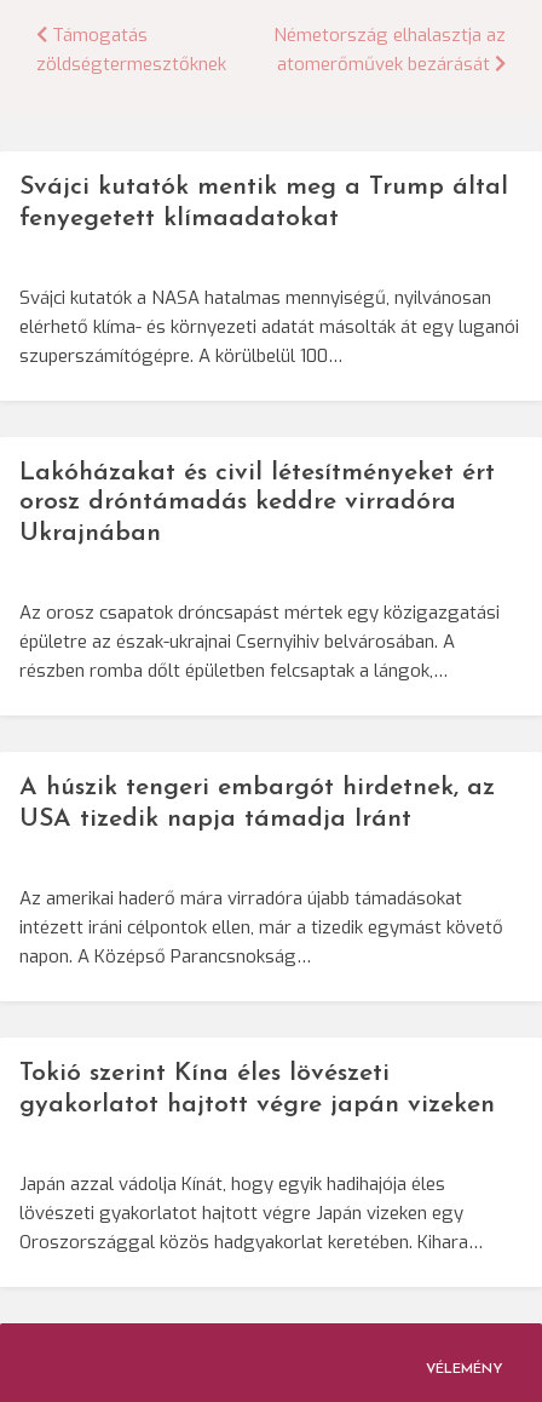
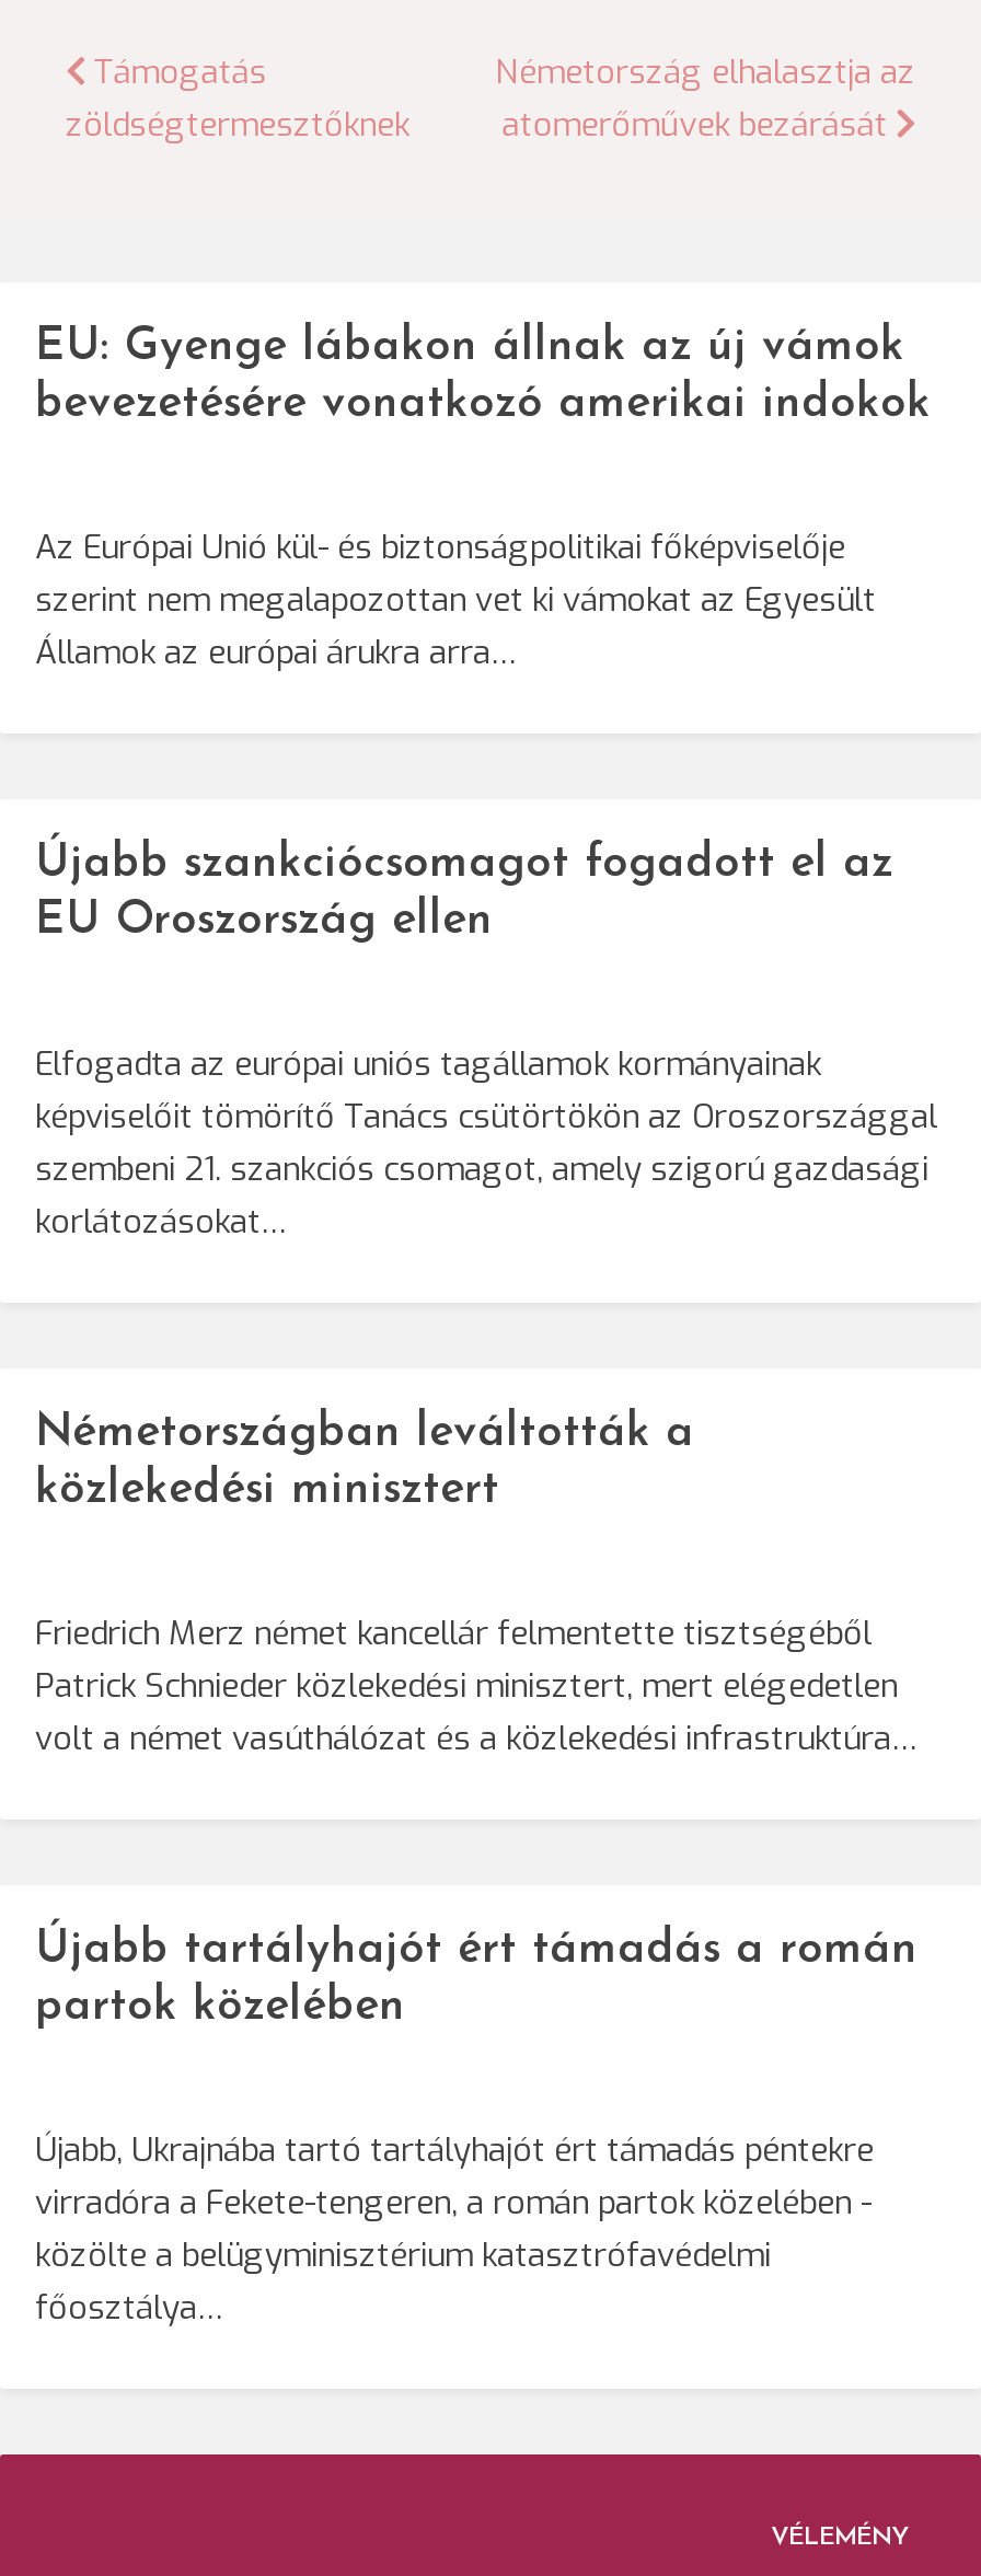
- Svájci kutatók mentik meg a Trump által
- fenyegetett klímaadatokat
+ EU: Gyenge lábakon állnak az új vámok
+ bevezetésére vonatkozó amerikai indokok

- Svájci kutatók a NASA hatalmas mennyiségű, nyilvánosan
- elérhető klíma- és környezeti adatát másolták át egy luganói
- szuperszámítógépre. A körülbelül 100…
+ Az Európai Unió kül- és biztonságpolitikai főképviselője
+ szerint nem megalapozottan vet ki vámokat az Egyesült
+ Államok az európai árukra arra…

- Lakóházakat és civil létesítményeket ért
- orosz dróntámadás keddre virradóra
- Ukrajnában
+ Újabb szankciócsomagot fogadott el az
+ EU Oroszország ellen

- Az orosz csapatok dróncsapást mértek egy közigazgatási
- épületre az észak-ukrajnai Csernyihiv belvárosában. A
- részben romba dőlt épületben felcsaptak a lángok,…
+ Elfogadta az európai uniós tagállamok kormányainak
+ képviselőit tömörítő Tanács csütörtökön az Oroszországgal
+ szembeni 21. szankciós csomagot, amely szigorú gazdasági
+ korlátozásokat…

- A húszik tengeri embargót hirdetnek, az
- USA tizedik napja támadja Iránt
+ Németországban leváltották a
+ közlekedési minisztert

- Az amerikai haderő mára virradóra újabb támadásokat
- intézett iráni célpontok ellen, már a tizedik egymást követő
- napon. A Középső Parancsnokság…
+ Friedrich Merz német kancellár felmentette tisztségéből
+ Patrick Schnieder közlekedési minisztert, mert elégedetlen
+ volt a német vasúthálózat és a közlekedési infrastruktúra…

- Tokió szerint Kína éles lövészeti
- gyakorlatot hajtott végre japán vizeken
+ Újabb tartályhajót ért támadás a román
+ partok közelében

- Japán azzal vádolja Kínát, hogy egyik hadihajója éles
- lövészeti gyakorlatot hajtott végre Japán vizeken egy
- Oroszországgal közös hadgyakorlat keretében. Kihara…
+ Újabb, Ukrajnába tartó tartályhajót ért támadás péntekre
+ virradóra a Fekete-tengeren, a román partok közelében -
+ közölte a belügyminisztérium katasztrófavédelmi
+ főosztálya…
